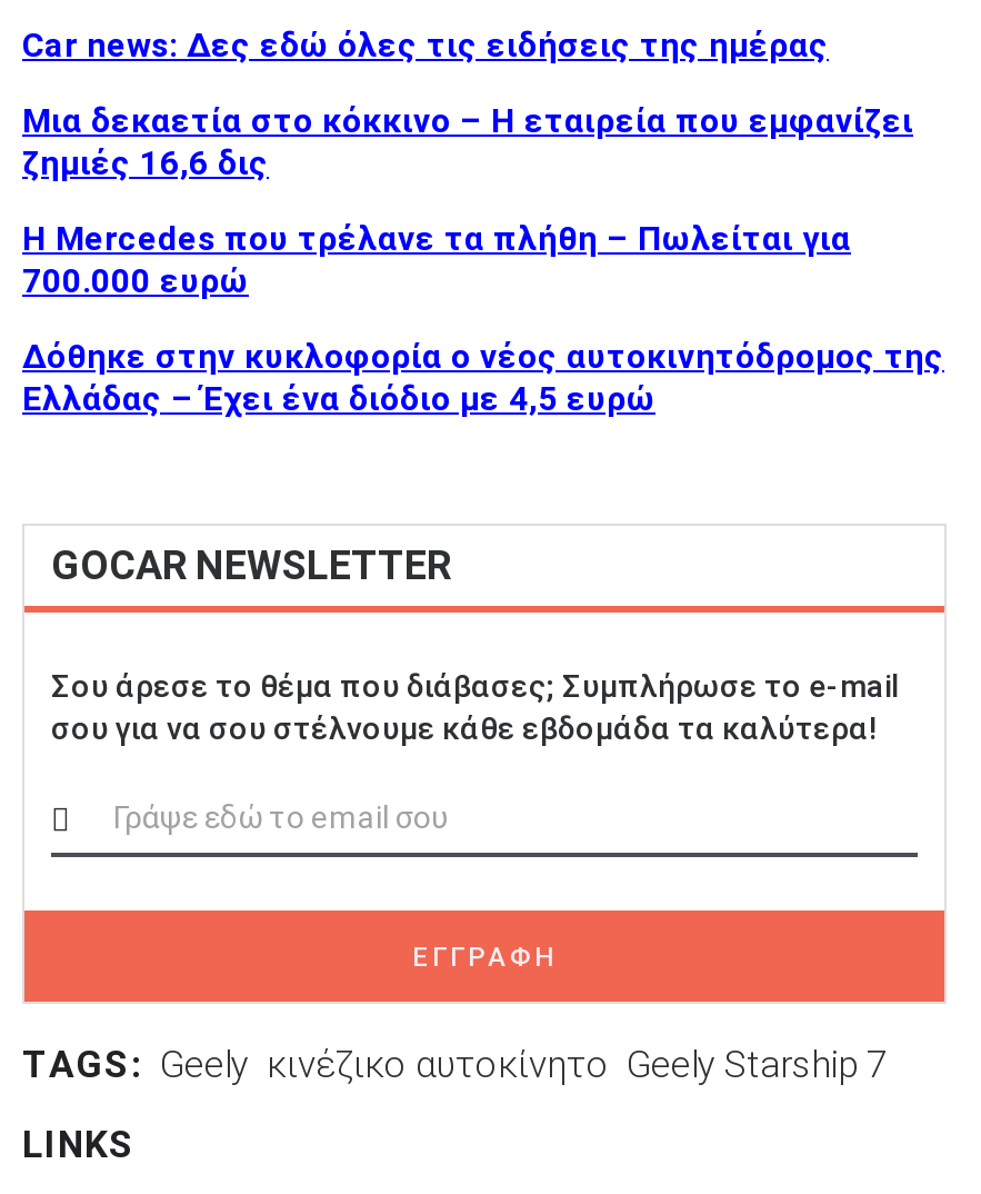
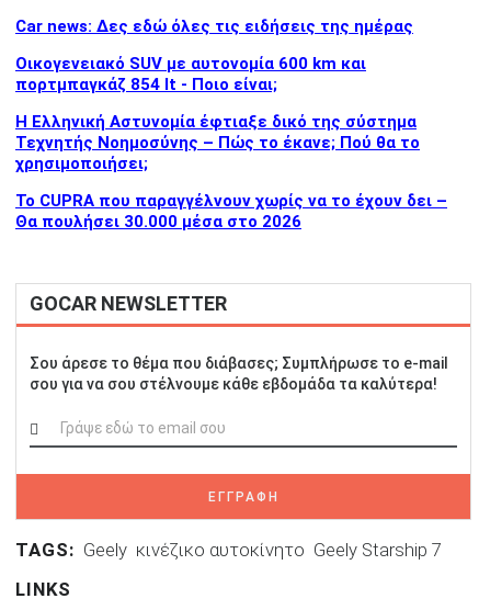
- Μια δεκαετία στο κόκκινο – H εταιρεία που εμφανίζει
- ζημιές 16,6 δις
+ Οικογενειακό SUV με αυτονομία 600 km και
+ πορτμπαγκάζ 854 lt - Ποιο είναι;

- Η Mercedes που τρέλανε τα πλήθη – Πωλείται για
- 700.000 ευρώ
+ Η Ελληνική Αστυνομία έφτιαξε δικό της σύστημα
+ Τεχνητής Νοημοσύνης – Πώς το έκανε; Πού θα το
+ χρησιμοποιήσει;

- Δόθηκε στην κυκλοφορία ο νέος αυτοκινητόδρομος της
- Ελλάδας – Έχει ένα διόδιο με 4,5 ευρώ
+ Το CUPRA που παραγγέλνουν χωρίς να το έχουν δει –
+ Θα πουλήσει 30.000 μέσα στο 2026
